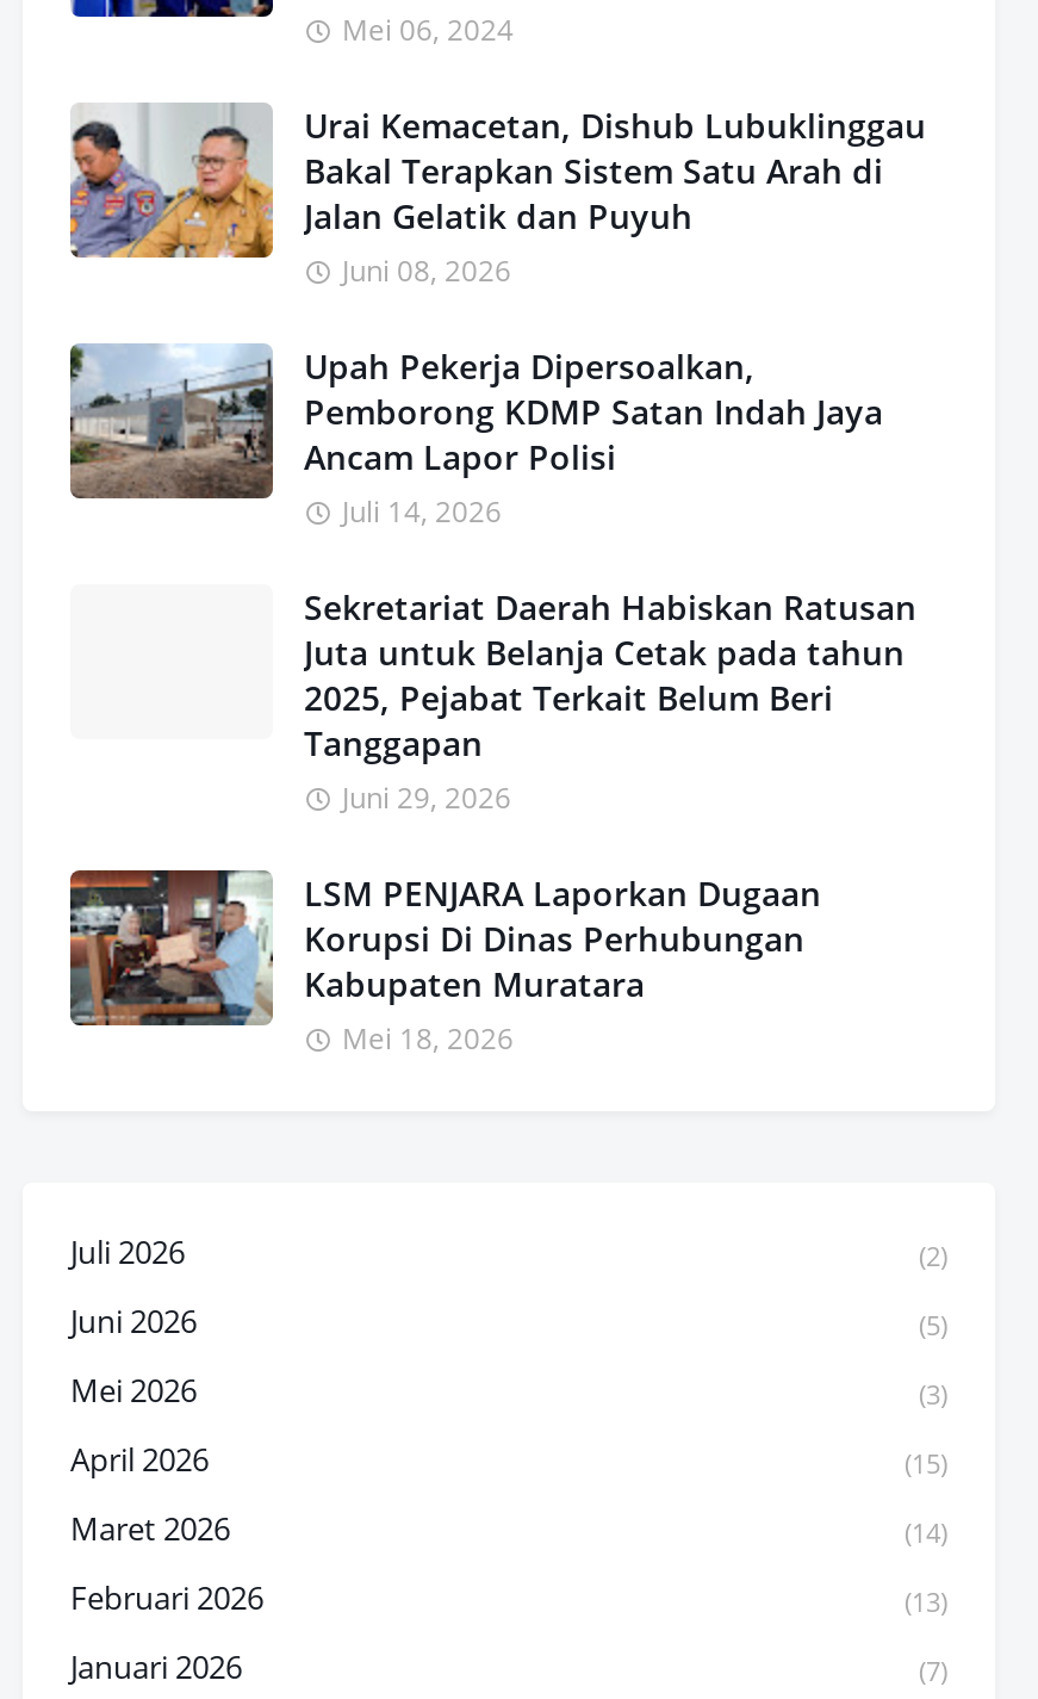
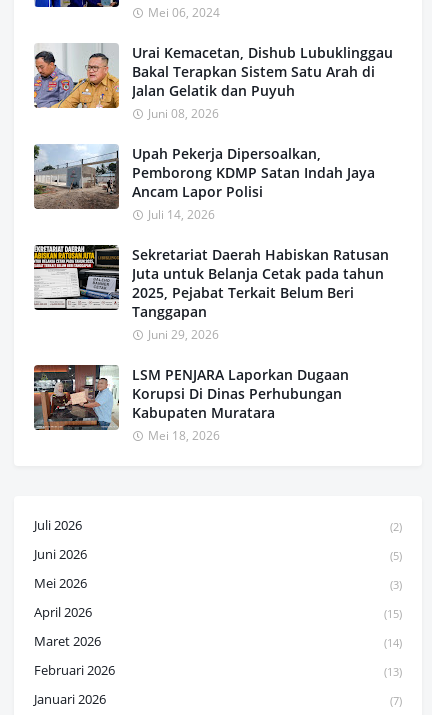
+ [image]
